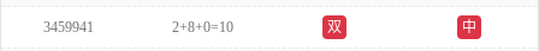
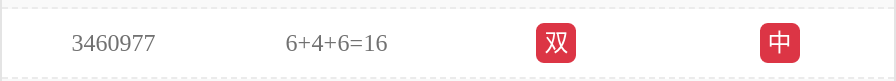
- 3459941
+ 3460977

- 2+8+0=10
+ 6+4+6=16
